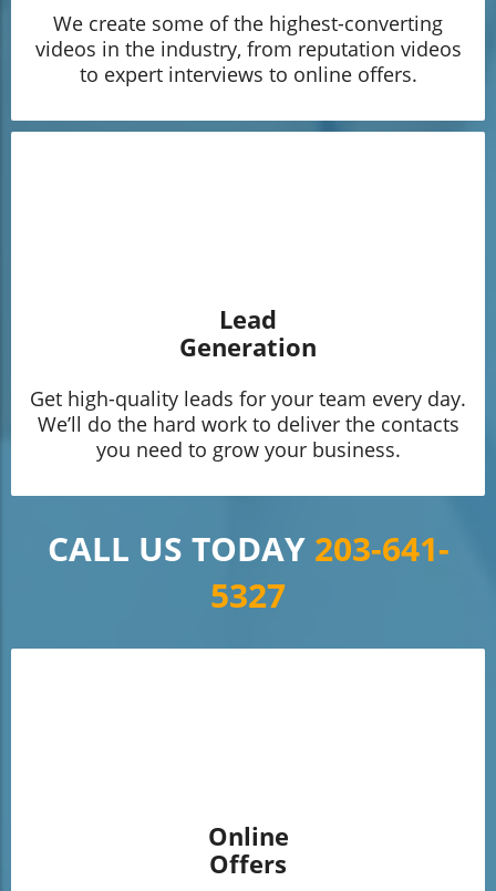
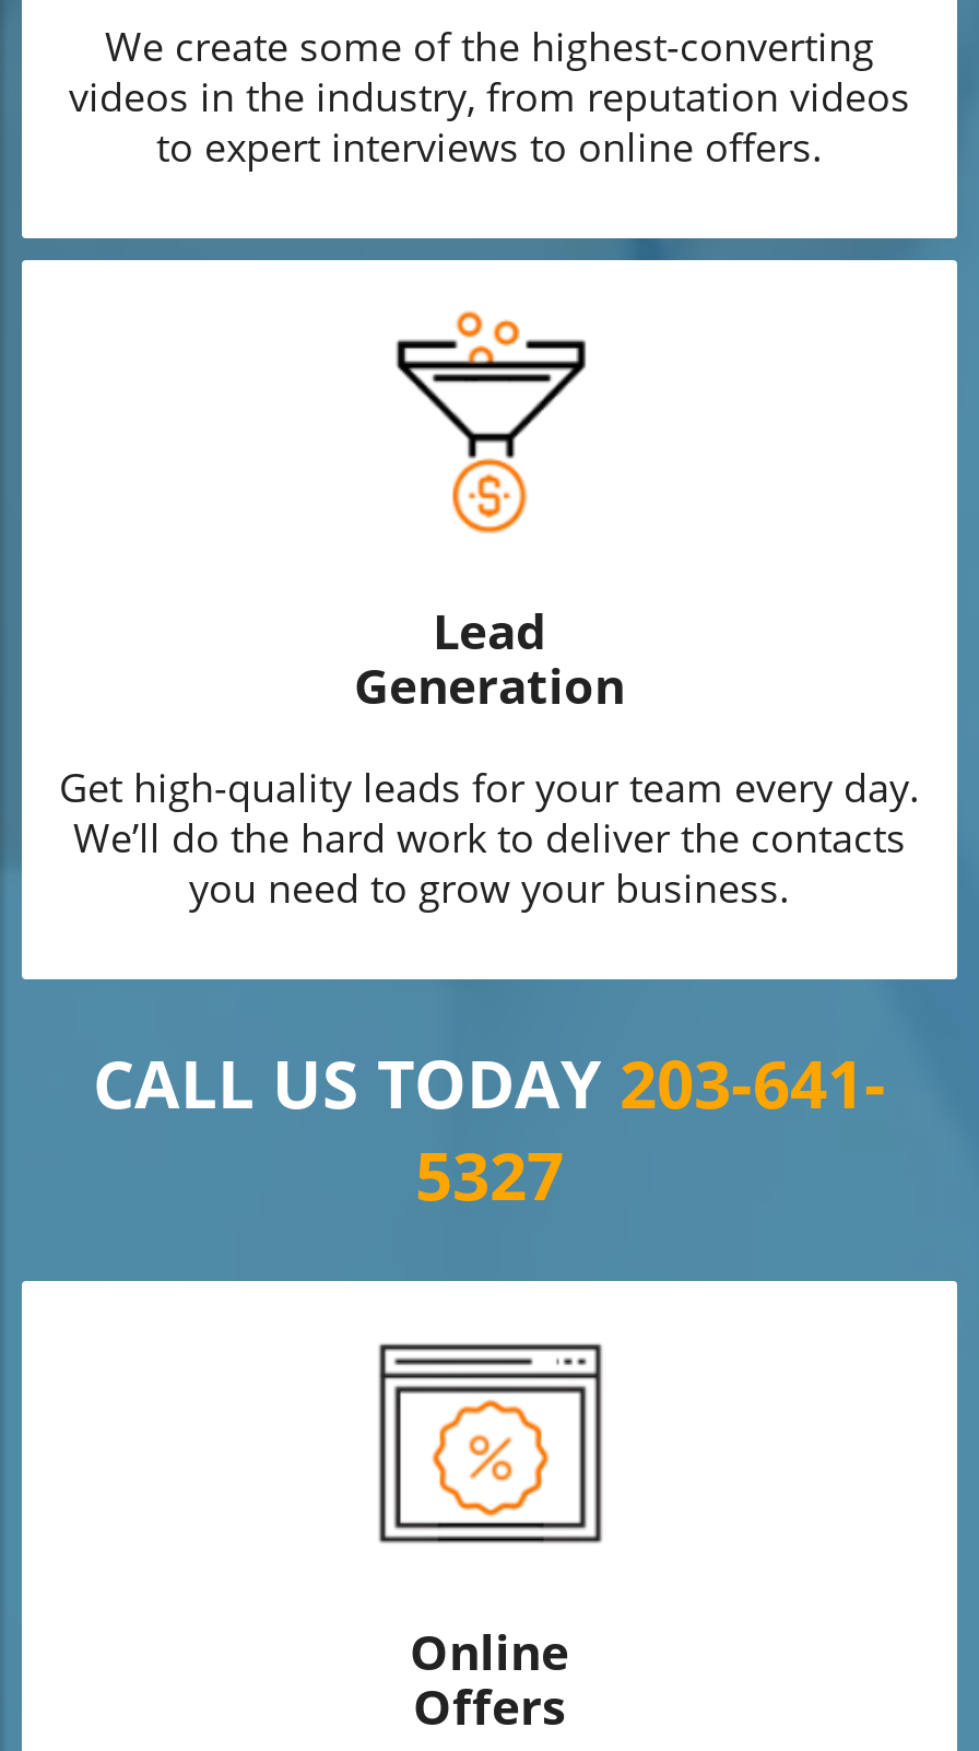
+ [image]

+ [image]
